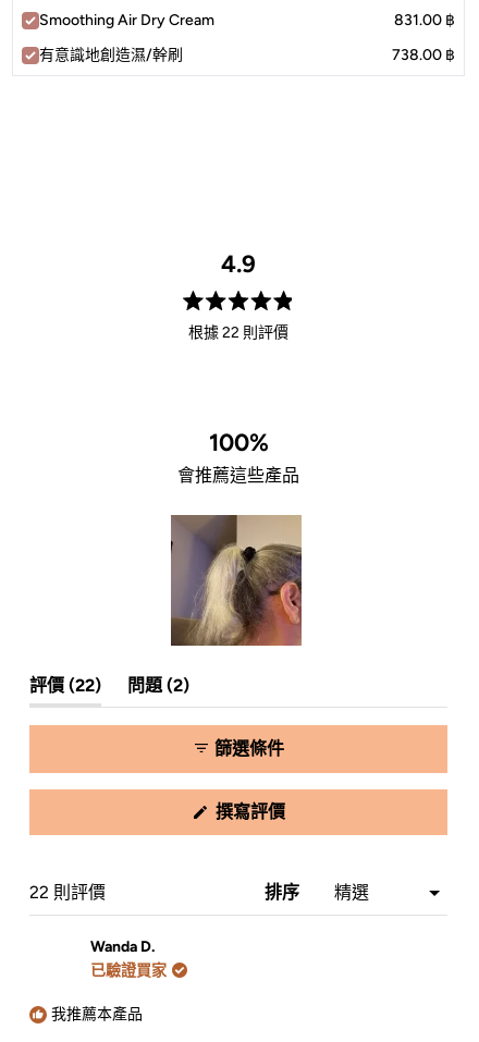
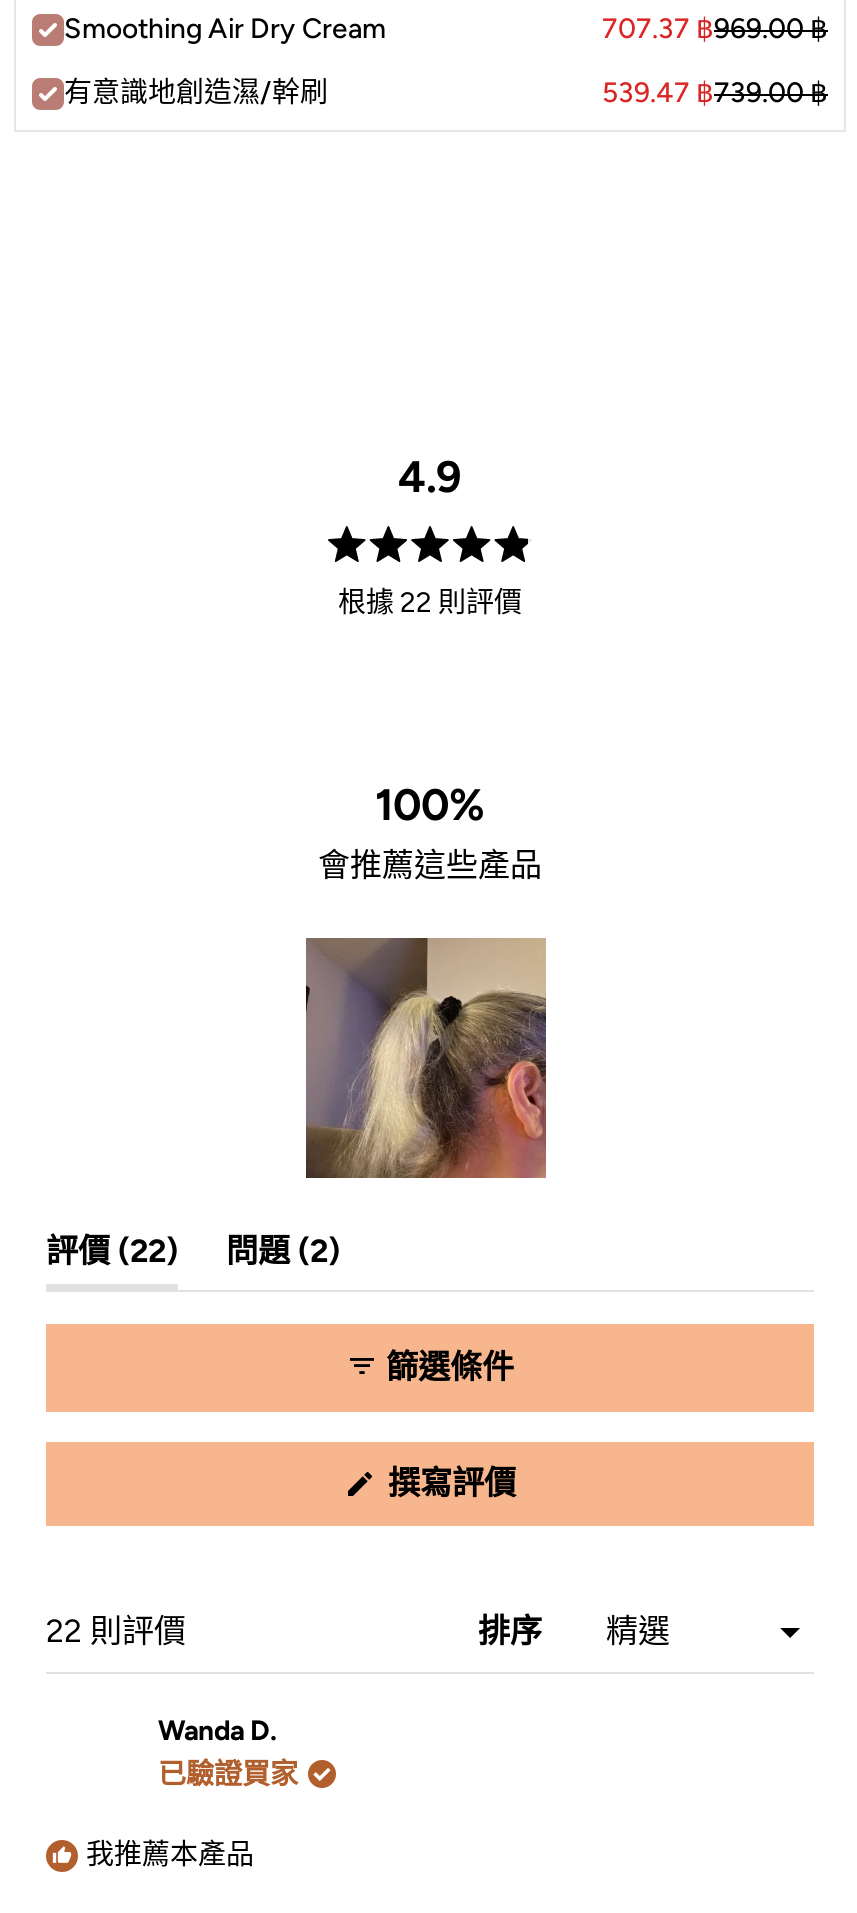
- 831.00 ฿
+ 707.37 ฿969.00 ฿

- 738.00 ฿
+ 539.47 ฿739.00 ฿
